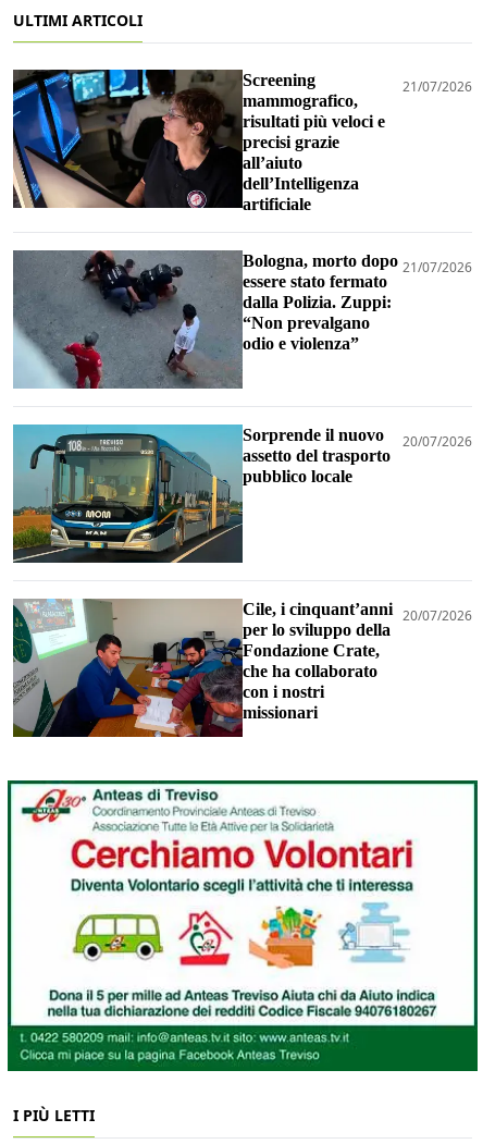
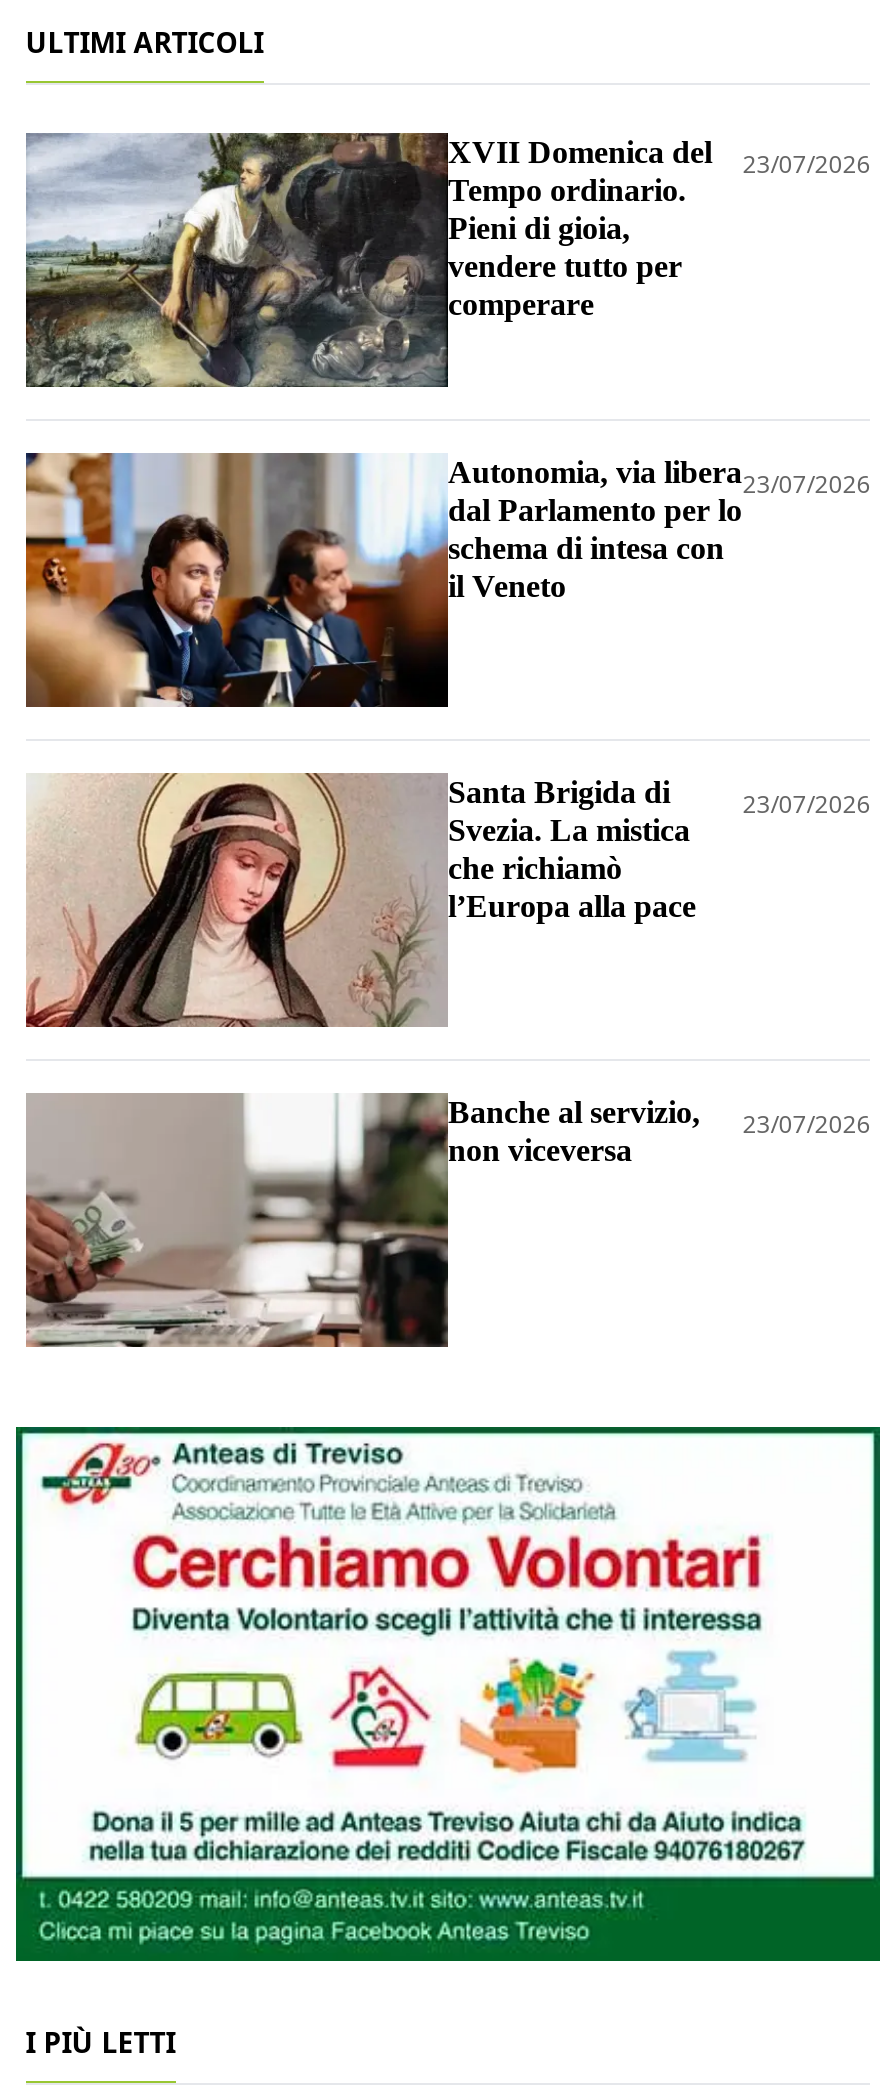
- [image]
- Screening
- mammografico,
- risultati più veloci e
- precisi grazie
- all’aiuto
- dell’Intelligenza
- artificiale
+ [image]
+ XVII Domenica del
+ Tempo ordinario.
+ Pieni di gioia,
+ vendere tutto per
+ comperare

- 21/07/2026
+ 23/07/2026

- [image]
- Bologna, morto dopo
- essere stato fermato
- dalla Polizia. Zuppi:
- “Non prevalgano
- odio e violenza”
+ [image]
+ Autonomia, via libera
+ dal Parlamento per lo
+ schema di intesa con
+ il Veneto

- 21/07/2026
+ 23/07/2026

- [image]
- Sorprende il nuovo
- assetto del trasporto
- pubblico locale
+ [image]
+ Santa Brigida di
+ Svezia. La mistica
+ che richiamò
+ l’Europa alla pace

- 20/07/2026
+ 23/07/2026

- [image]
- Cile, i cinquant’anni
- per lo sviluppo della
- Fondazione Crate,
- che ha collaborato
- con i nostri
- missionari
+ [image]
+ Banche al servizio,
+ non viceversa

- 20/07/2026
+ 23/07/2026
